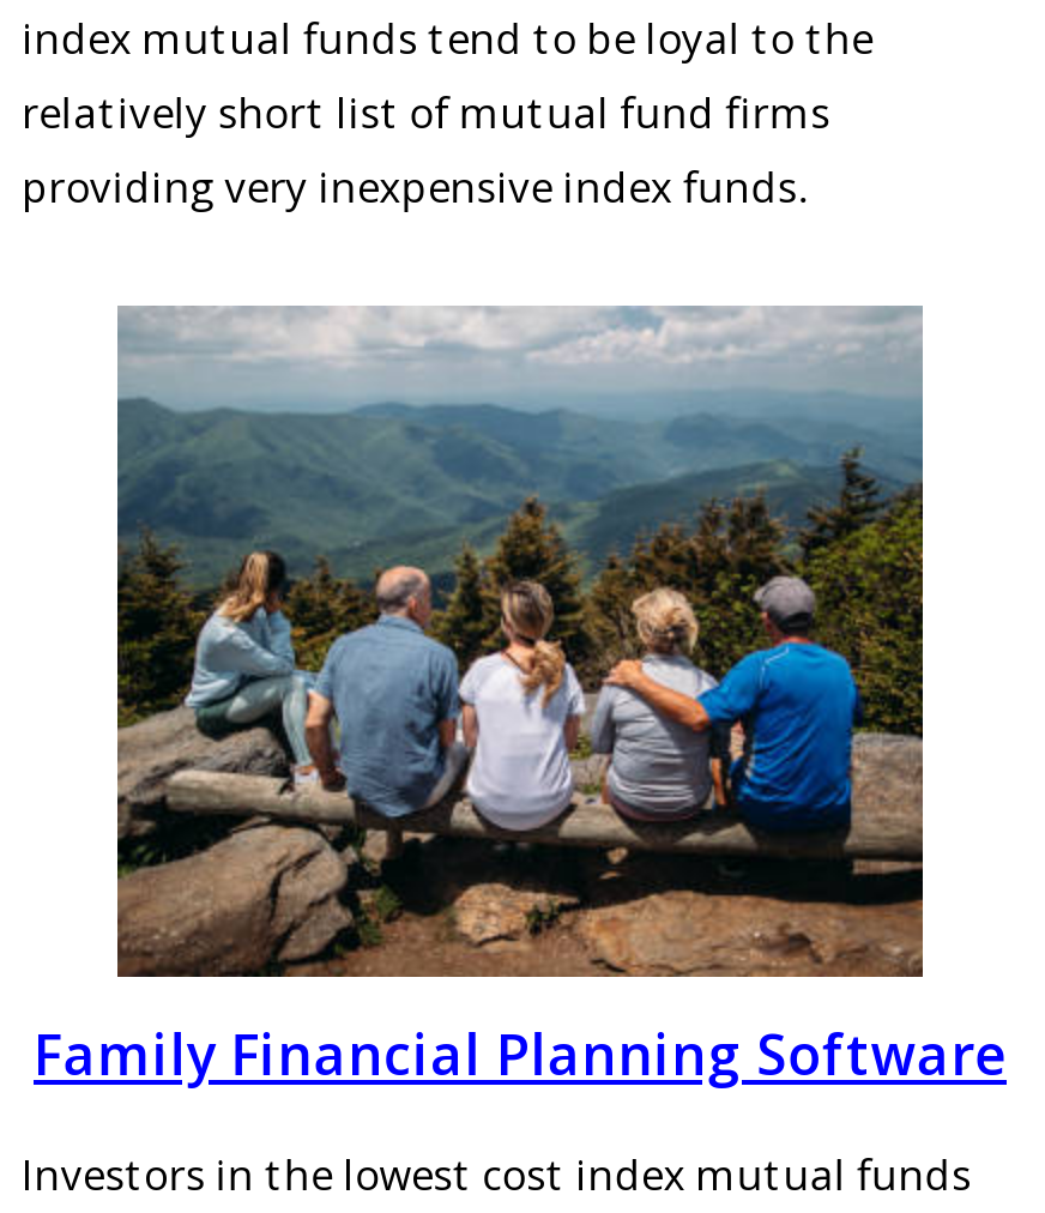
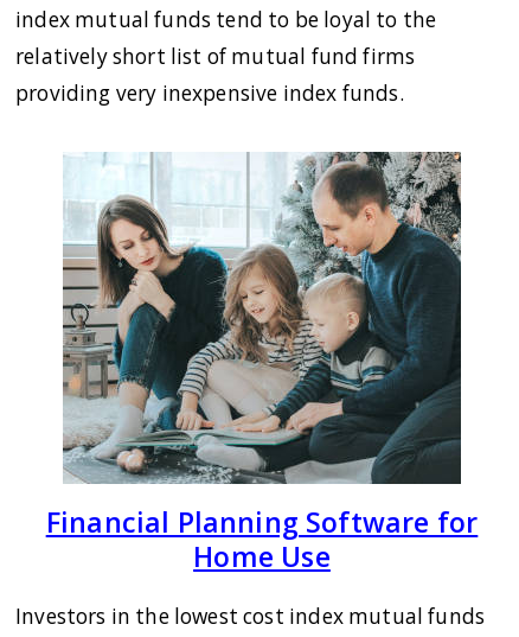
- [image]
- Family Financial Planning Software
+ [image]
+ Financial Planning Software for
+ Home Use
